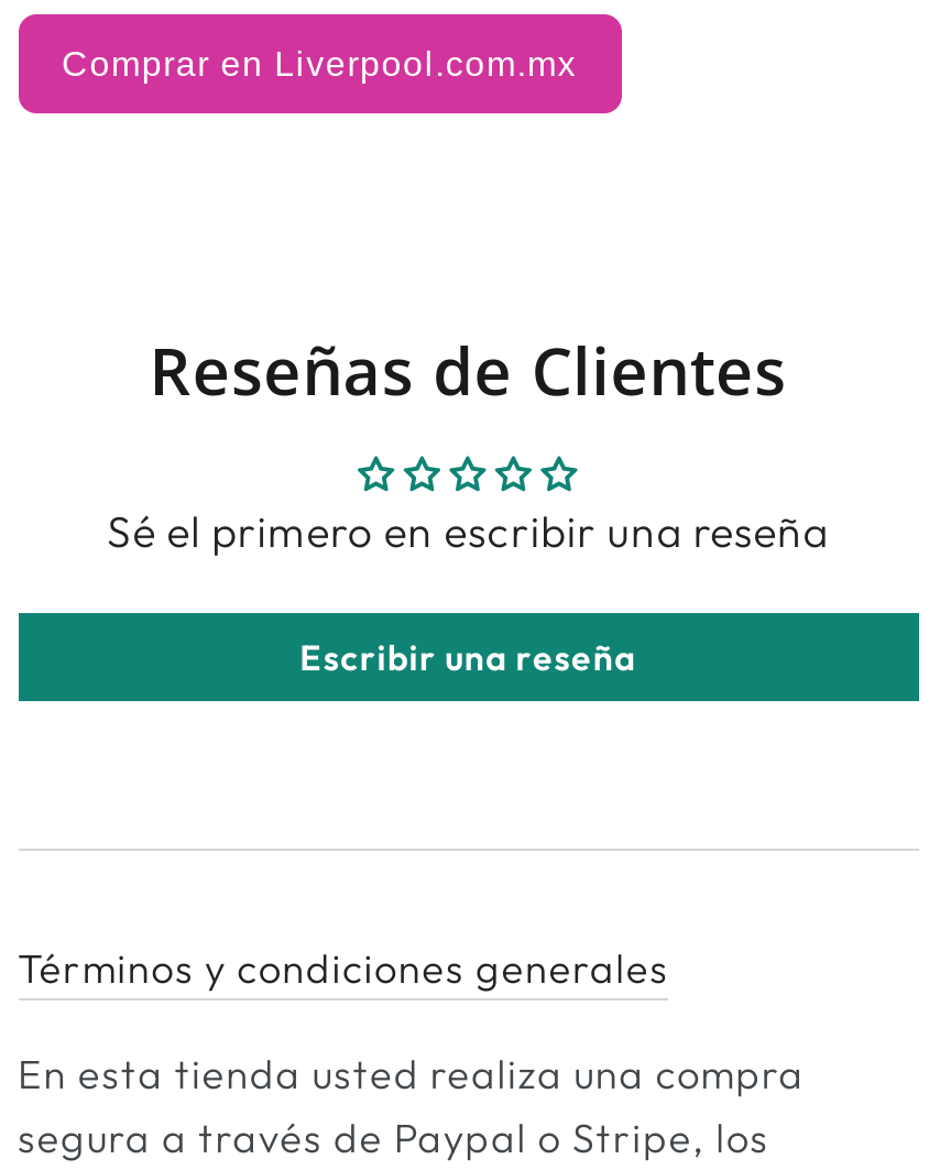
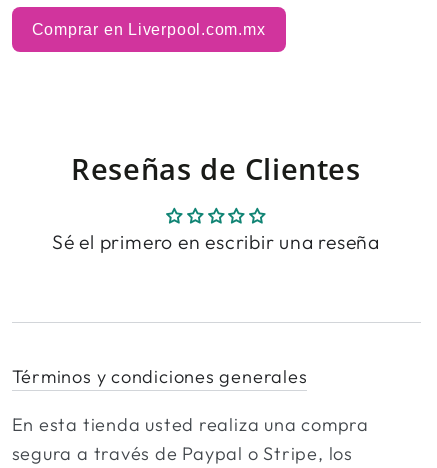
- Escribir una reseña
